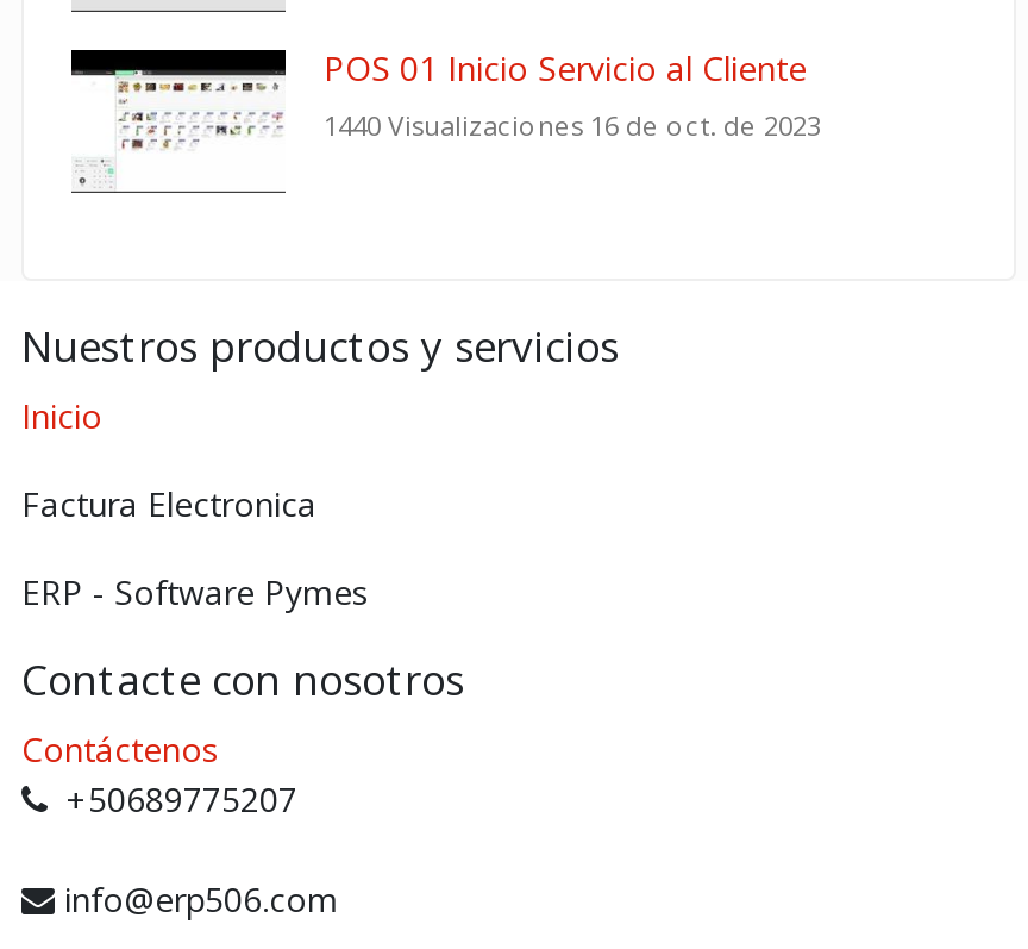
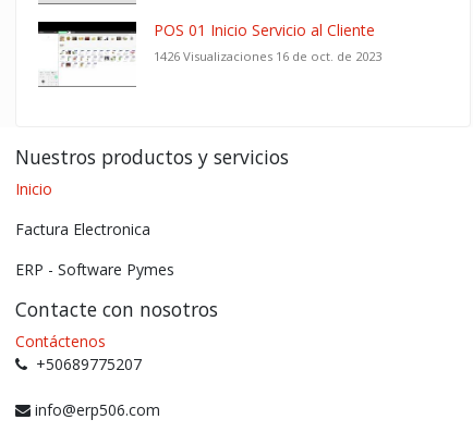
- 1440 Visualizaciones 16 de oct. de 2023
+ 1426 Visualizaciones 16 de oct. de 2023
